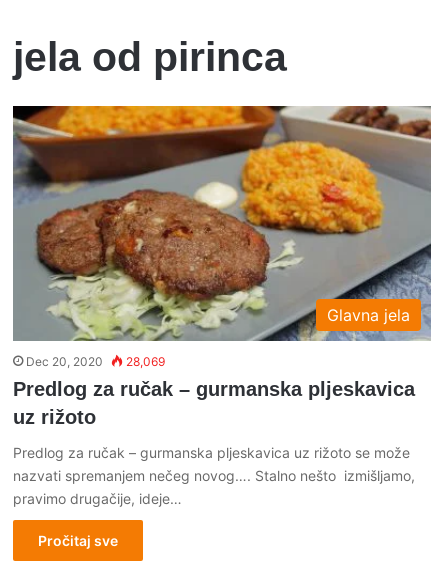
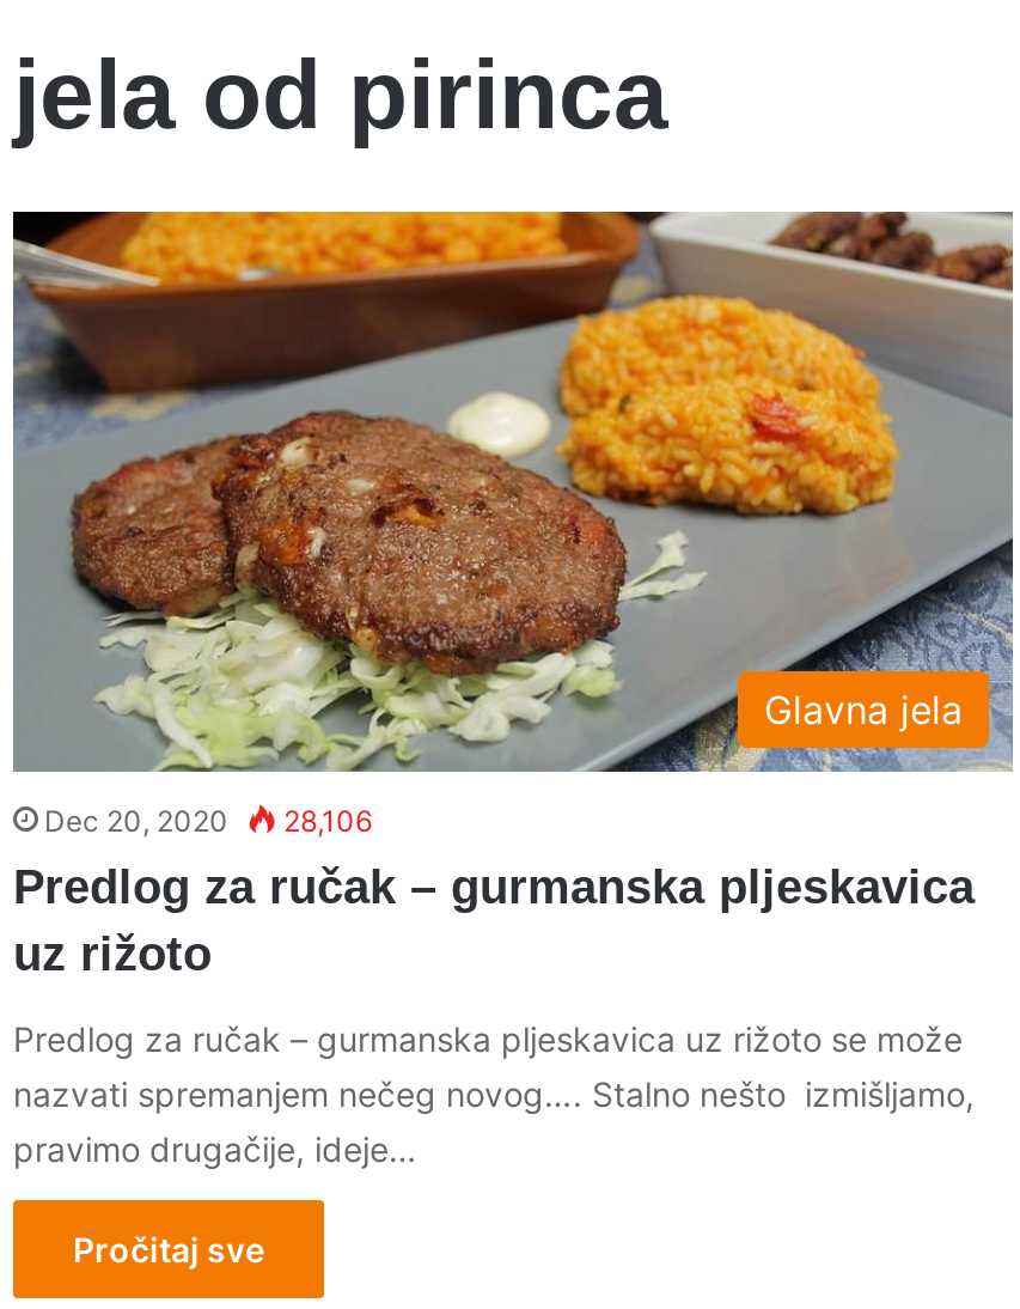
- Dec 20, 2020 28,069
+ Dec 20, 2020 28,106
